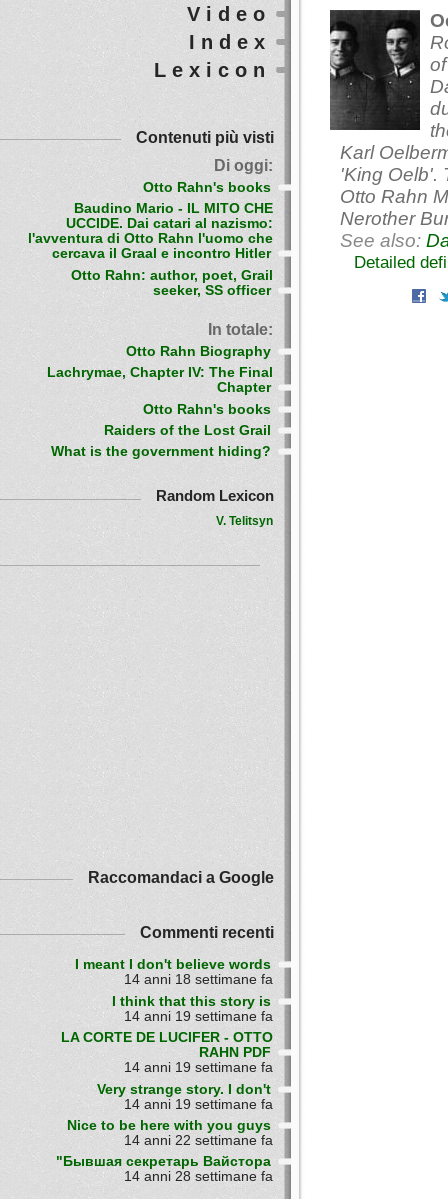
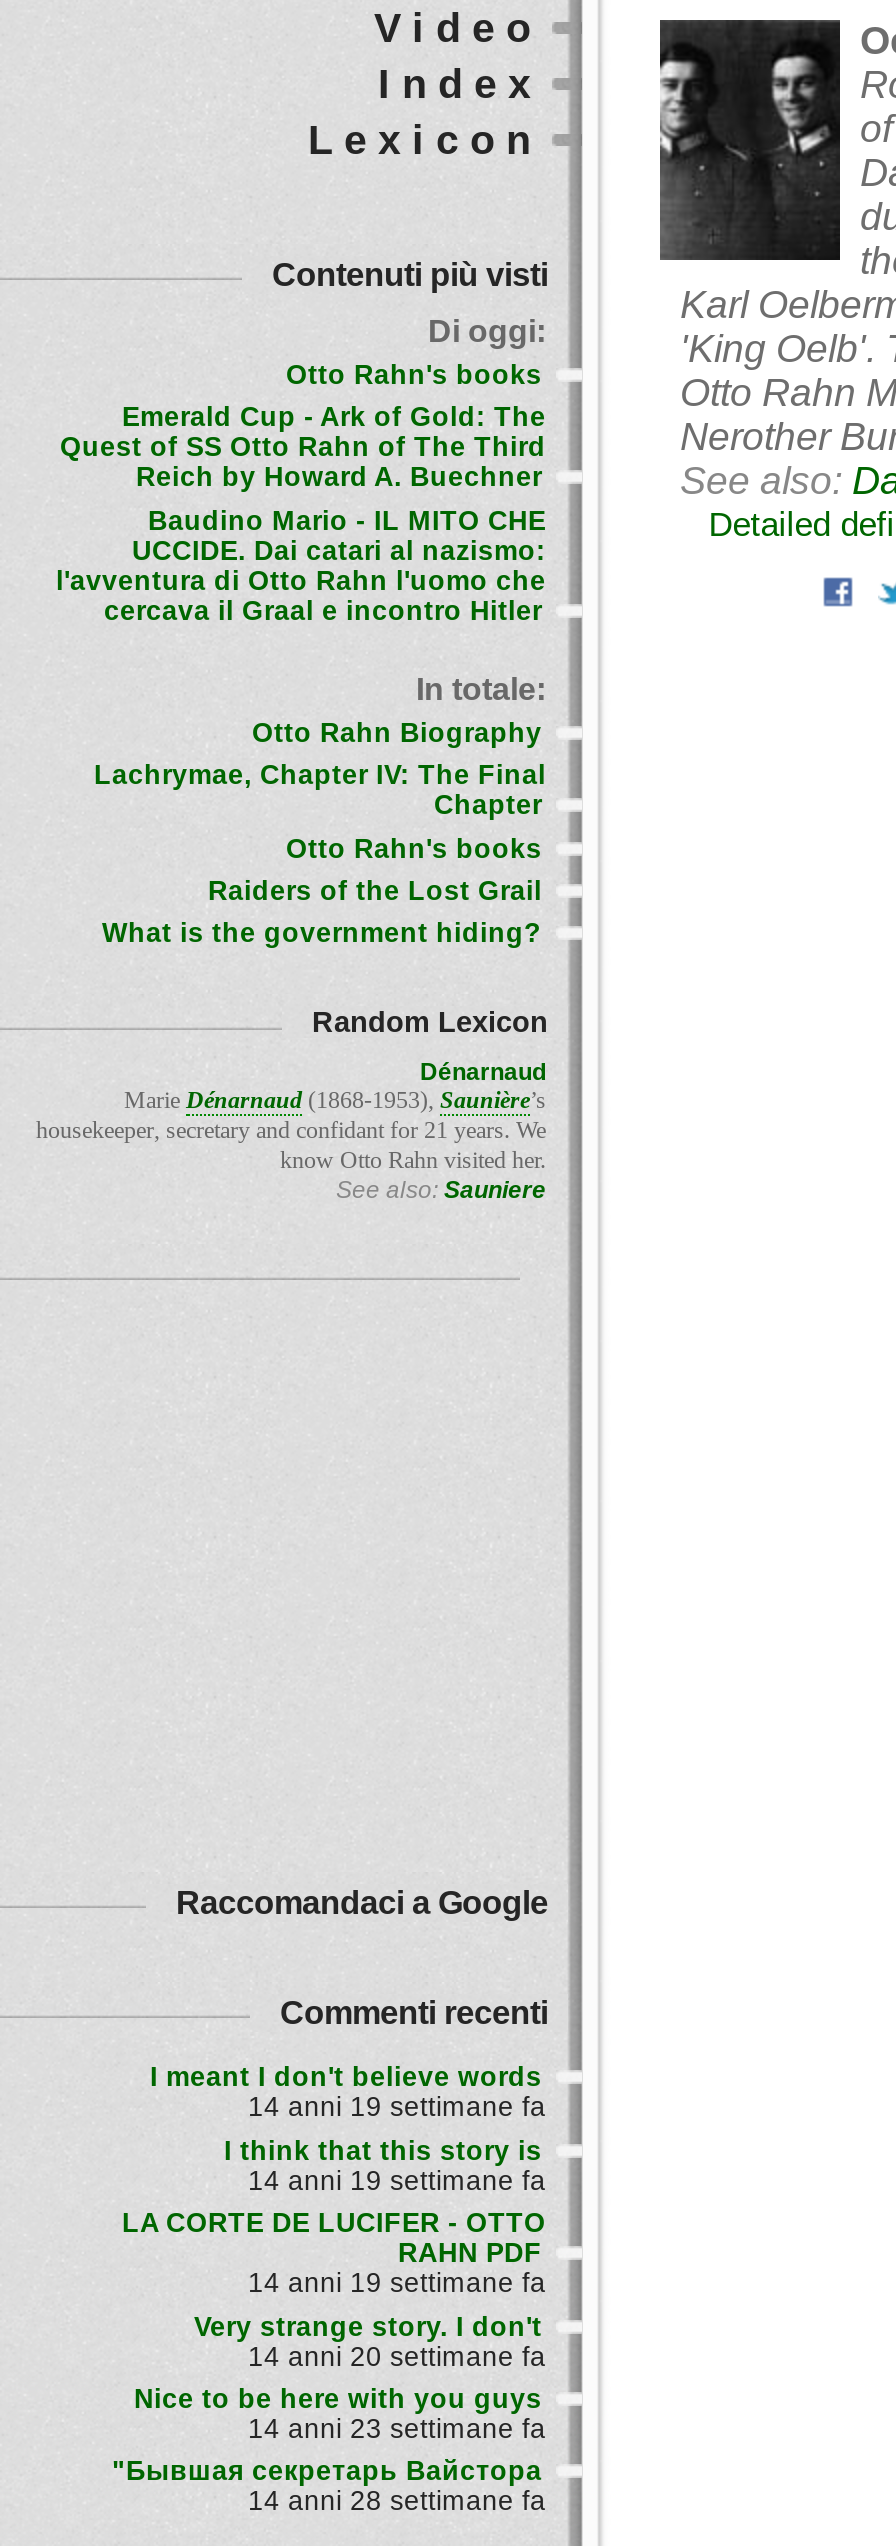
+ Emerald Cup - Ark of Gold: The
+ Quest of SS Otto Rahn of The Third
+ Reich by Howard A. Buechner

- Otto Rahn: author, poet, Grail
- seeker, SS officer

- V. Telitsyn
+ Dénarnaud
+ Marie Dénarnaud (1868-1953), Saunière’s
+ housekeeper, secretary and confidant for 21 years. We
+ know Otto Rahn visited her.
+ See also: Sauniere

- 14 anni 18 settimane fa
+ 14 anni 19 settimane fa

- 14 anni 19 settimane fa
+ 14 anni 20 settimane fa

- 14 anni 22 settimane fa
+ 14 anni 23 settimane fa
